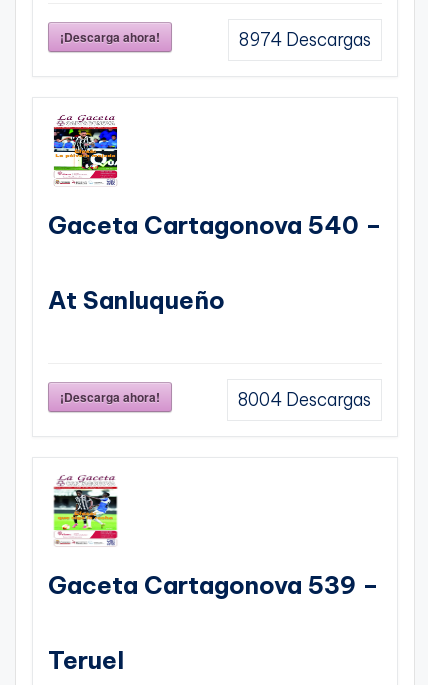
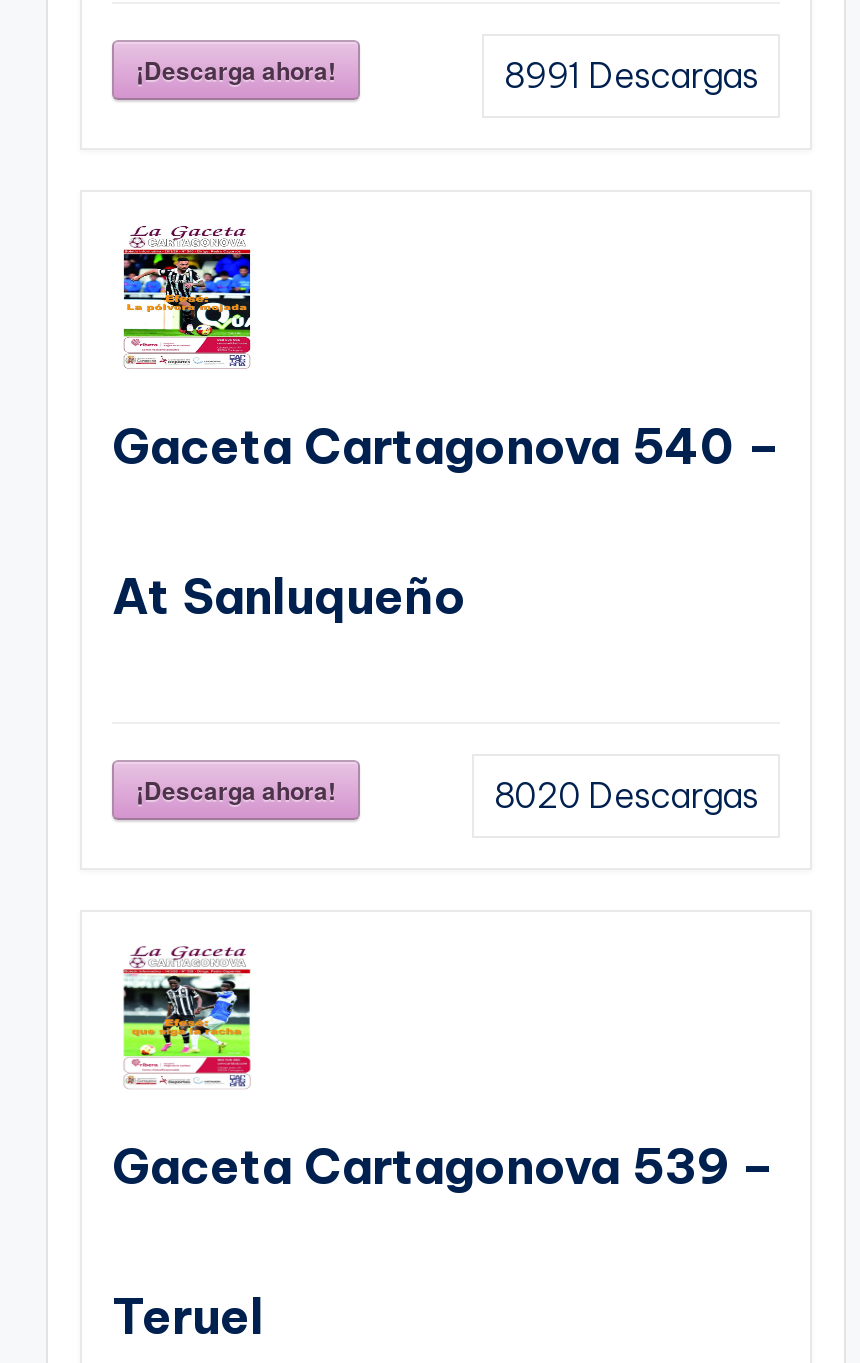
- 8974 Descargas
+ 8991 Descargas

- 8004 Descargas
+ 8020 Descargas
